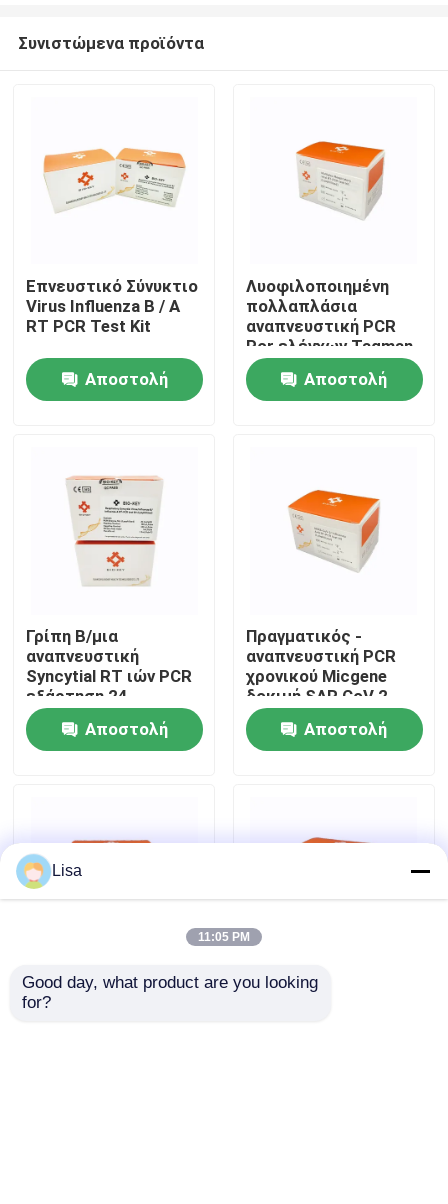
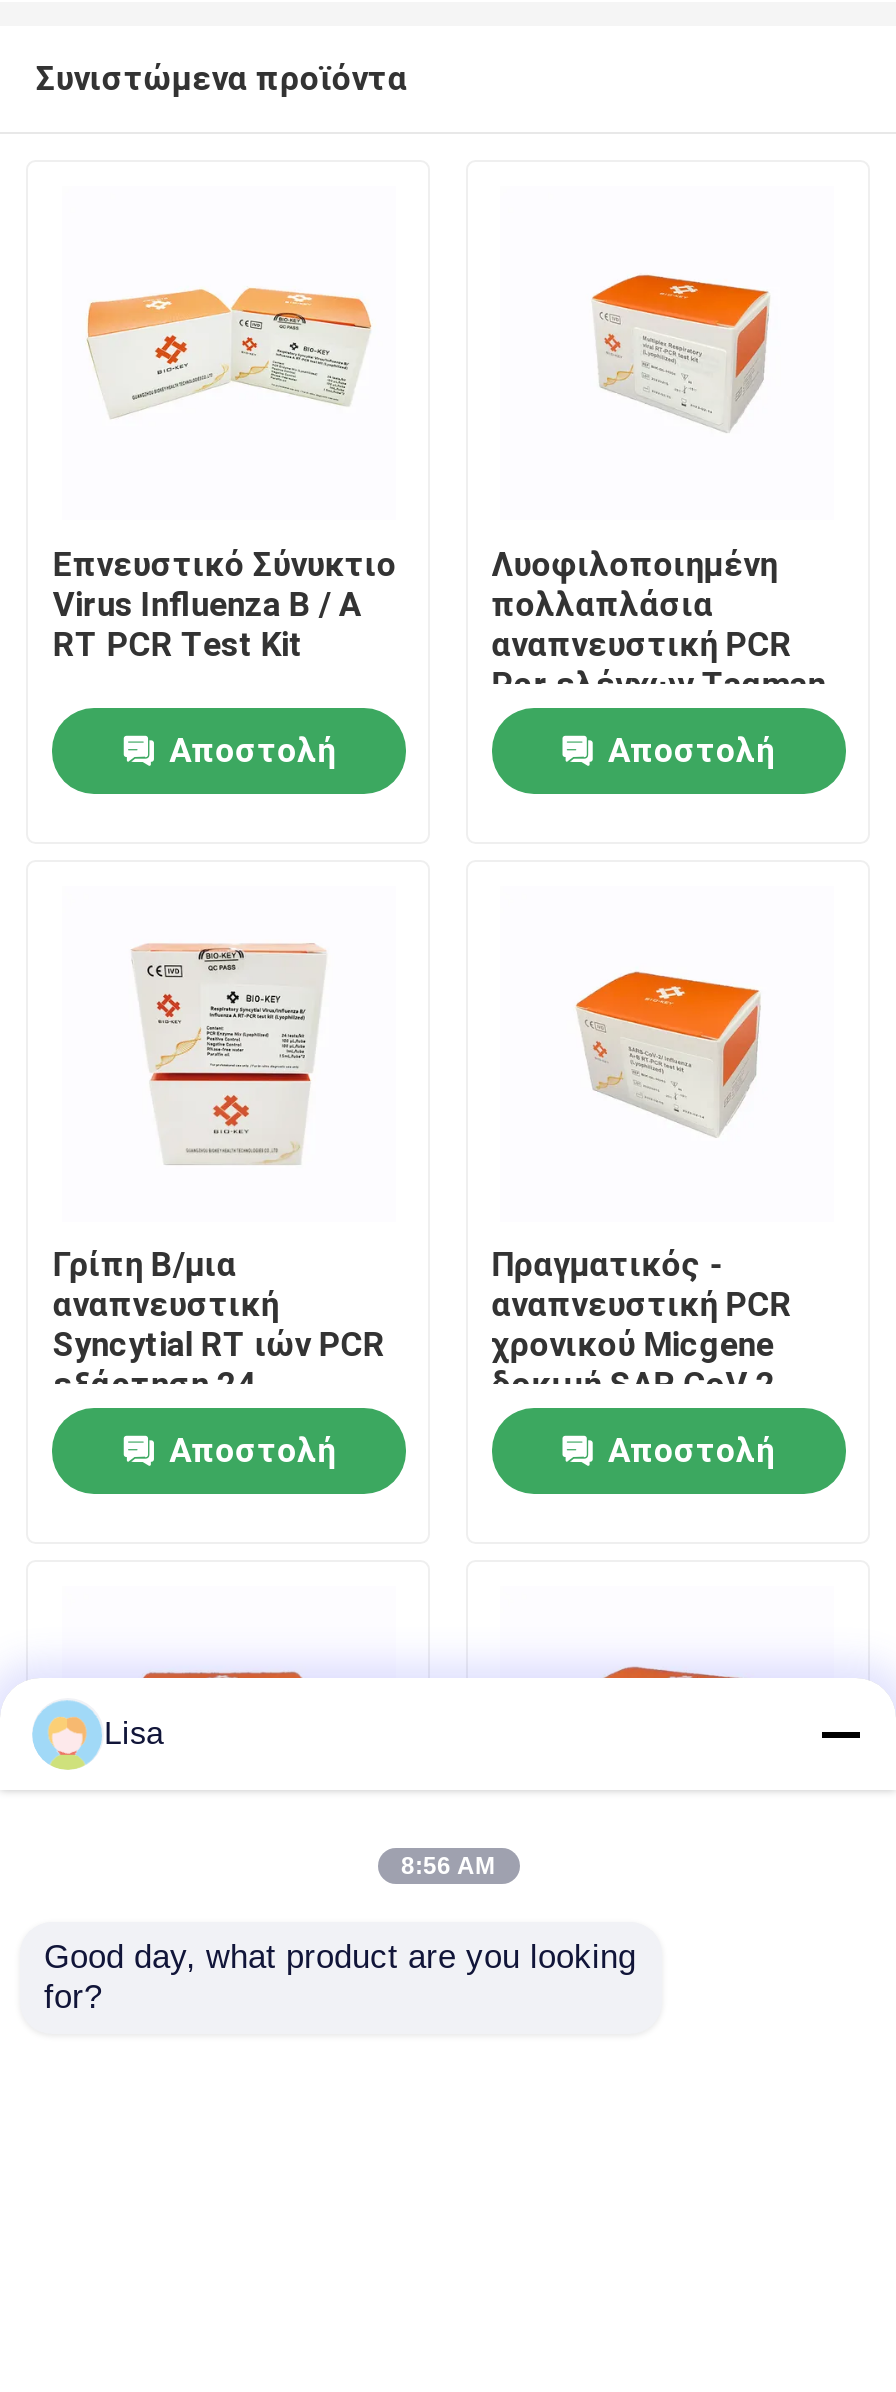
- 11:05 PM
+ 8:56 AM
